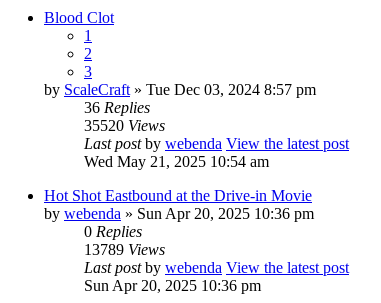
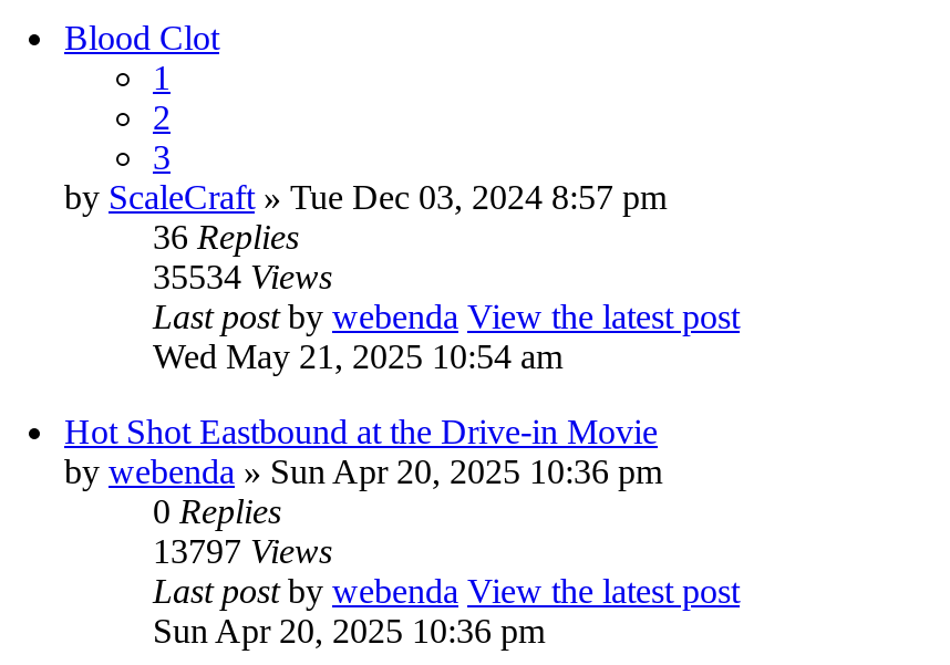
- 35520 Views
+ 35534 Views

- 13789 Views
+ 13797 Views
